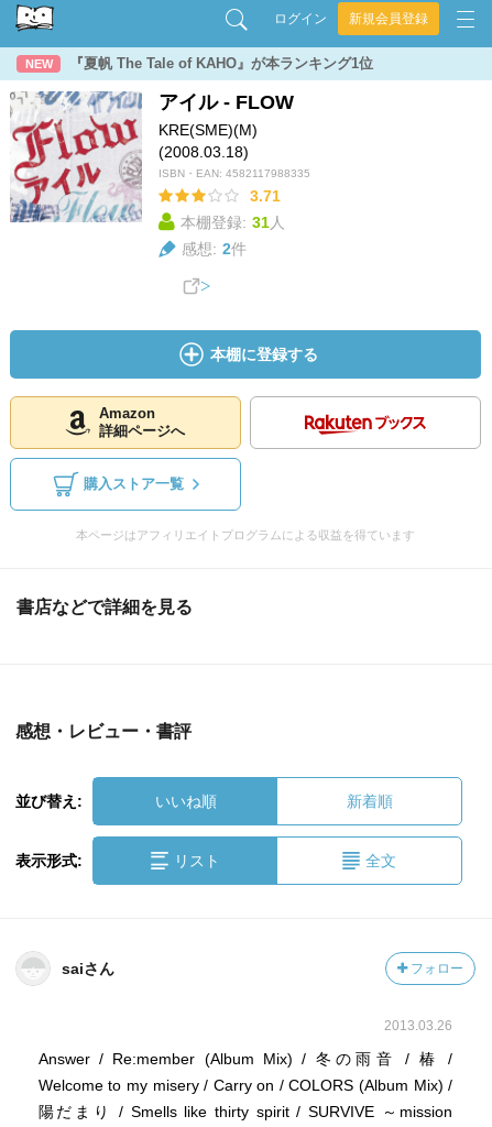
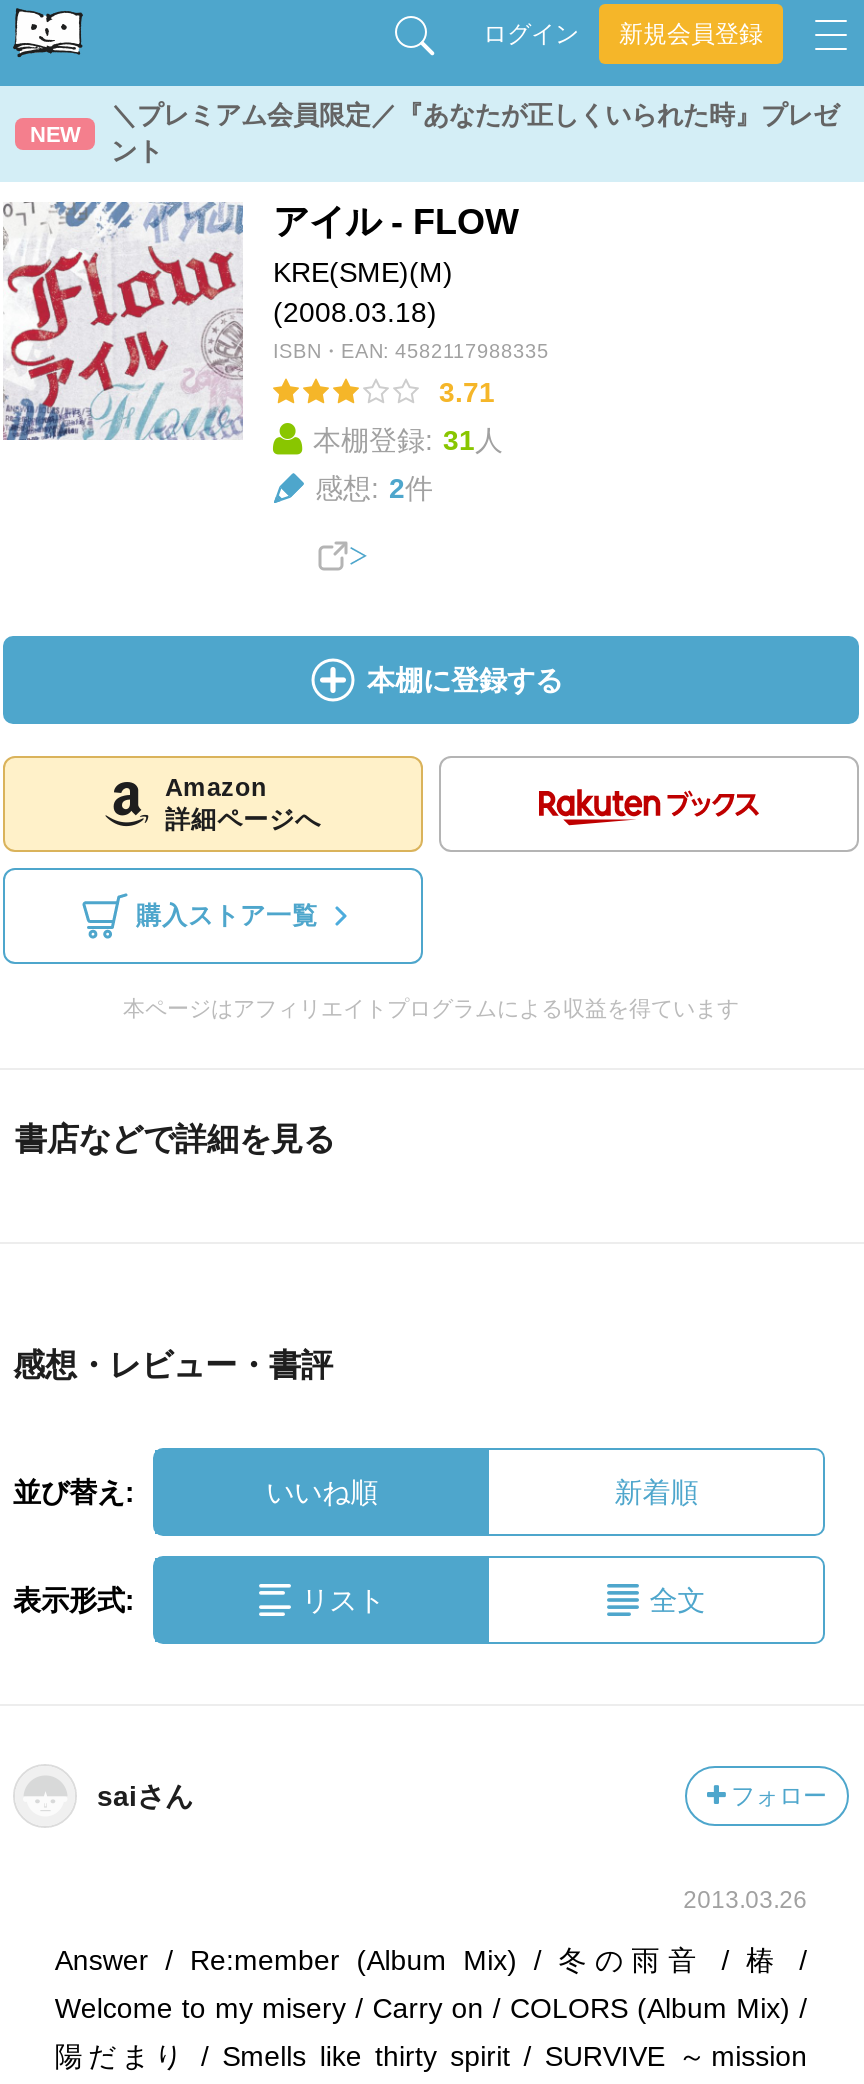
- 『夏帆 The Tale of KAHO』が本ランキング1位
+ ＼プレミアム会員限定／『あなたが正しくいられた時』プレゼ
+ ント
